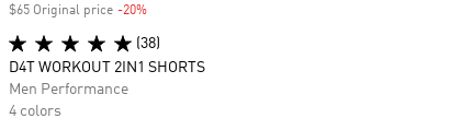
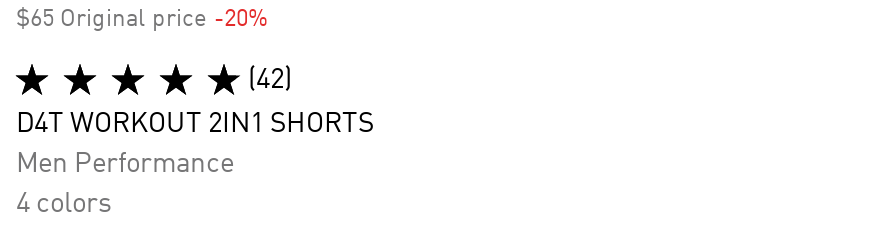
- (38)
+ (42)
